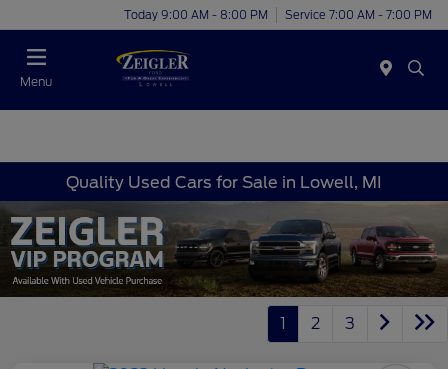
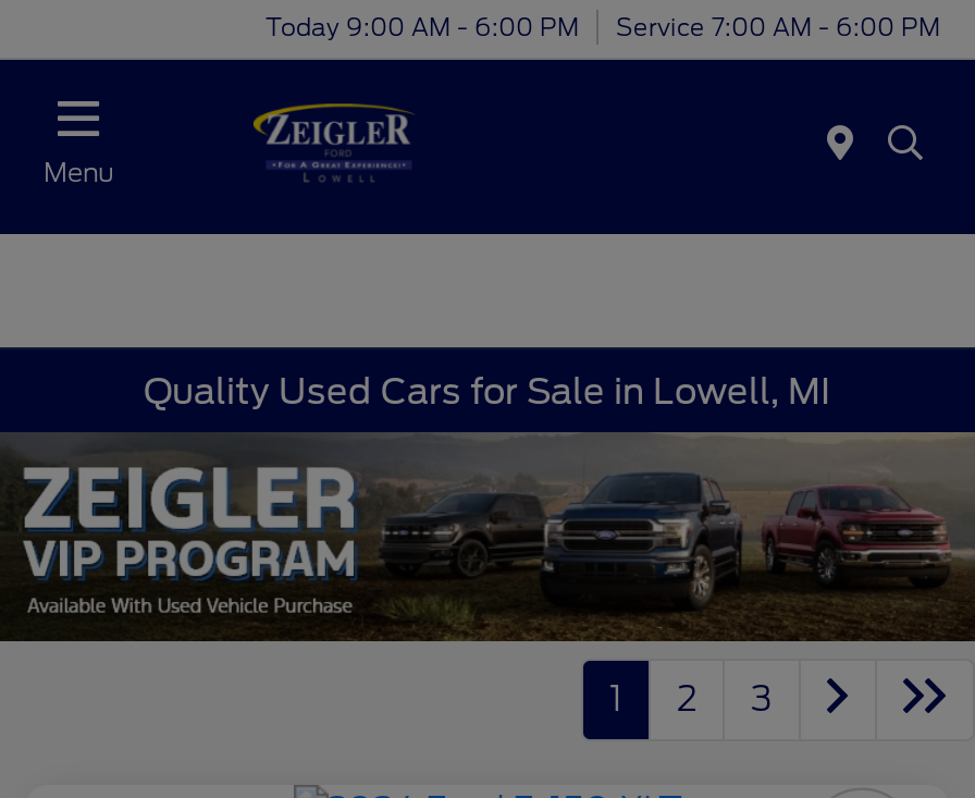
- Today 9:00 AM - 8:00 PM
+ Today 9:00 AM - 6:00 PM

- Service 7:00 AM - 7:00 PM
+ Service 7:00 AM - 6:00 PM
